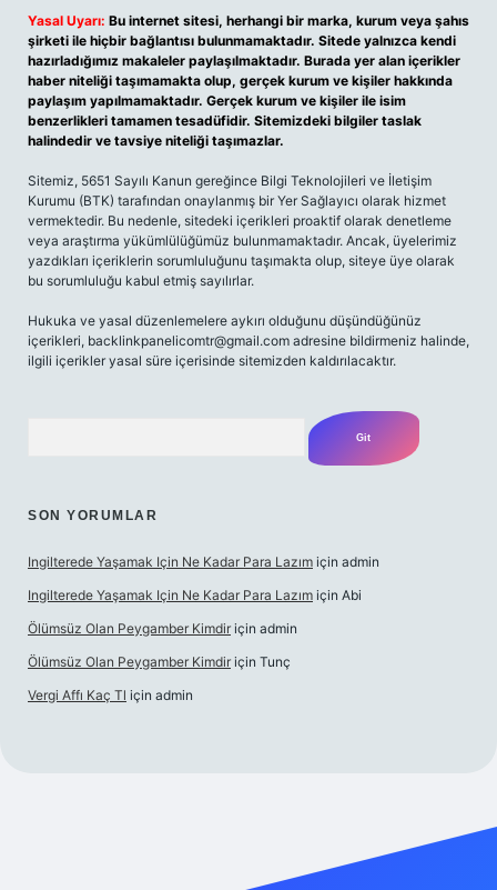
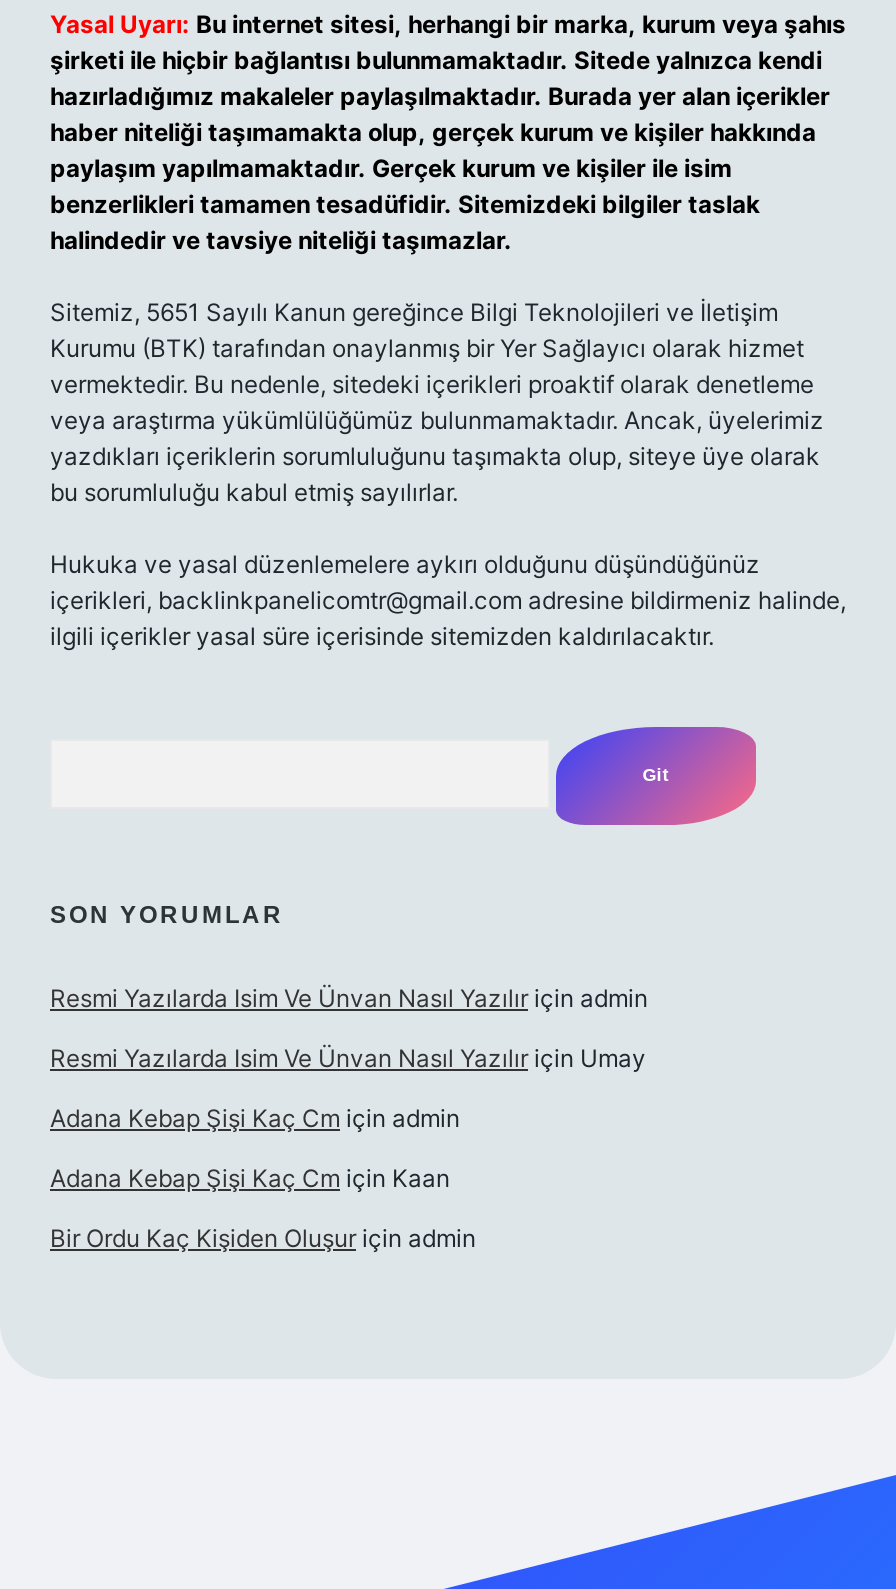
- Ingilterede Yaşamak Için Ne Kadar Para Lazım için admin
+ Resmi Yazılarda Isim Ve Ünvan Nasıl Yazılır için admin

- Ingilterede Yaşamak Için Ne Kadar Para Lazım için Abi
+ Resmi Yazılarda Isim Ve Ünvan Nasıl Yazılır için Umay

- Ölümsüz Olan Peygamber Kimdir için admin
+ Adana Kebap Şişi Kaç Cm için admin

- Ölümsüz Olan Peygamber Kimdir için Tunç
+ Adana Kebap Şişi Kaç Cm için Kaan

- Vergi Affı Kaç Tl için admin
+ Bir Ordu Kaç Kişiden Oluşur için admin
